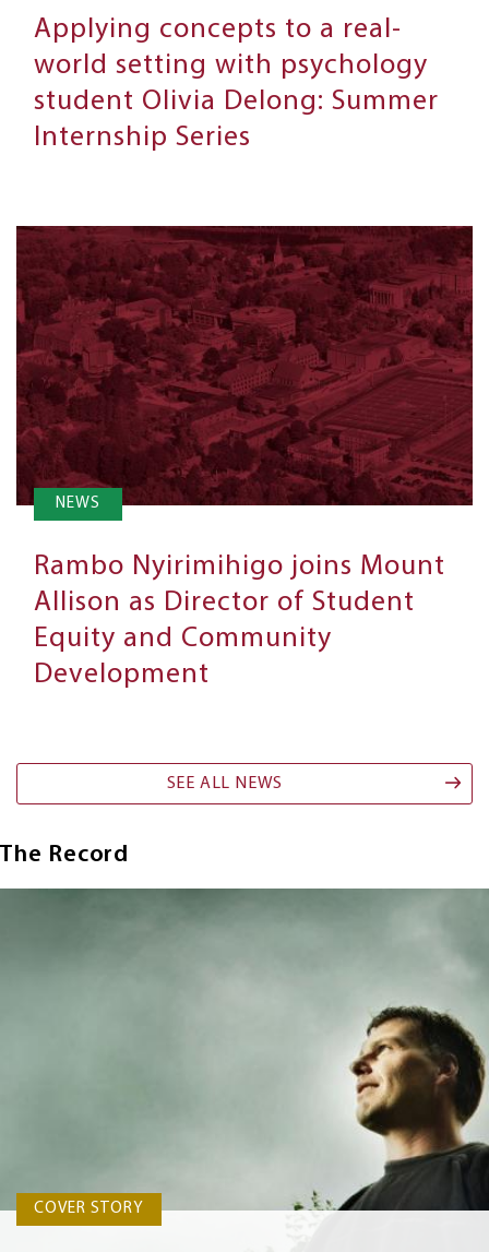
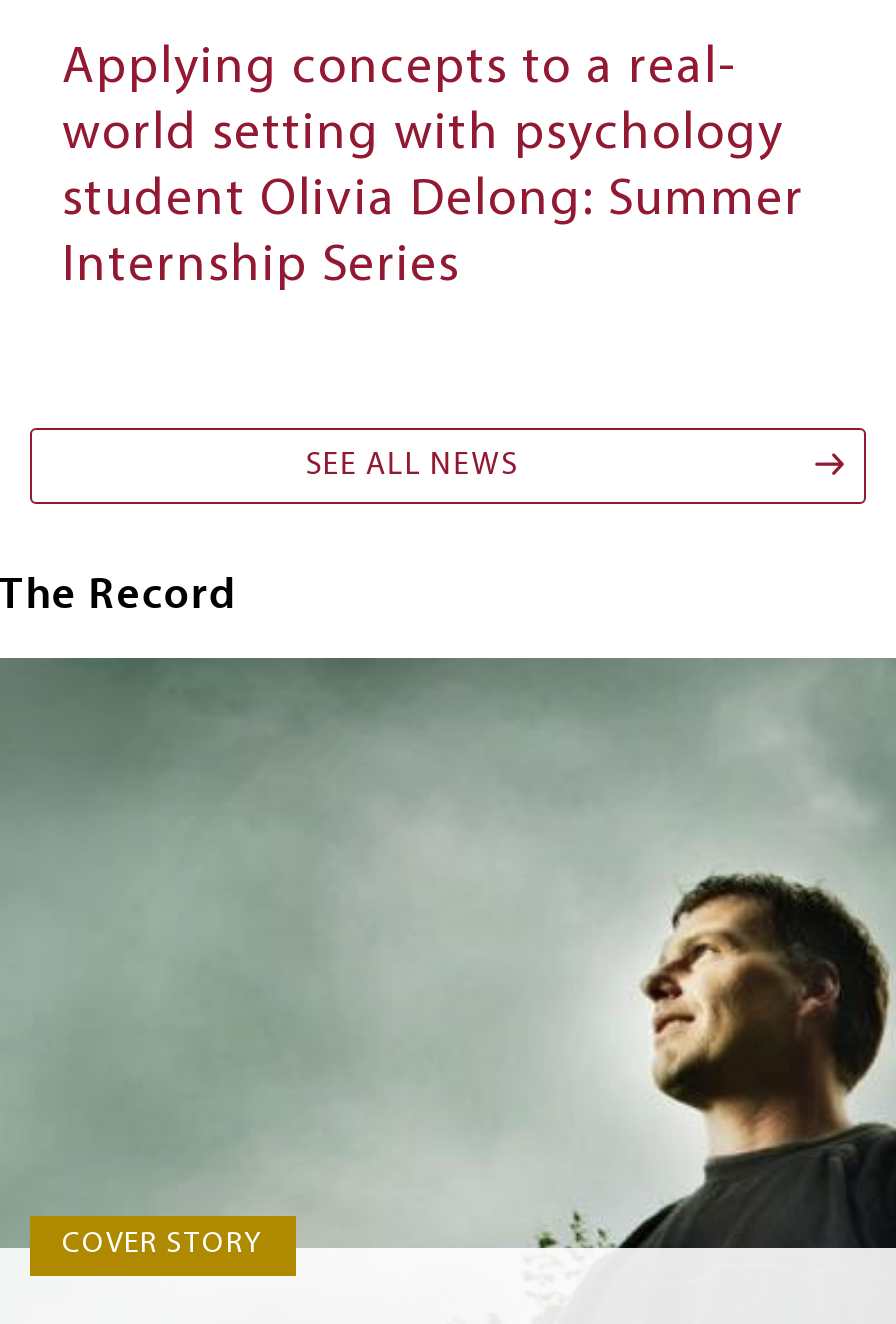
- [image]
- NEWS
- Rambo Nyirimihigo joins Mount
- Allison as Director of Student
- Equity and Community
- Development
